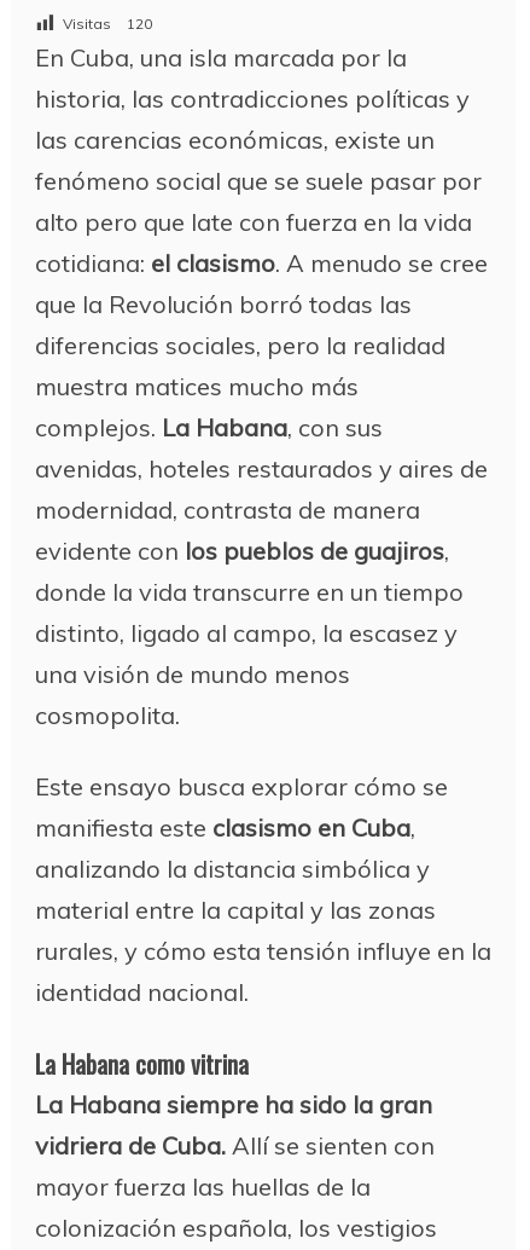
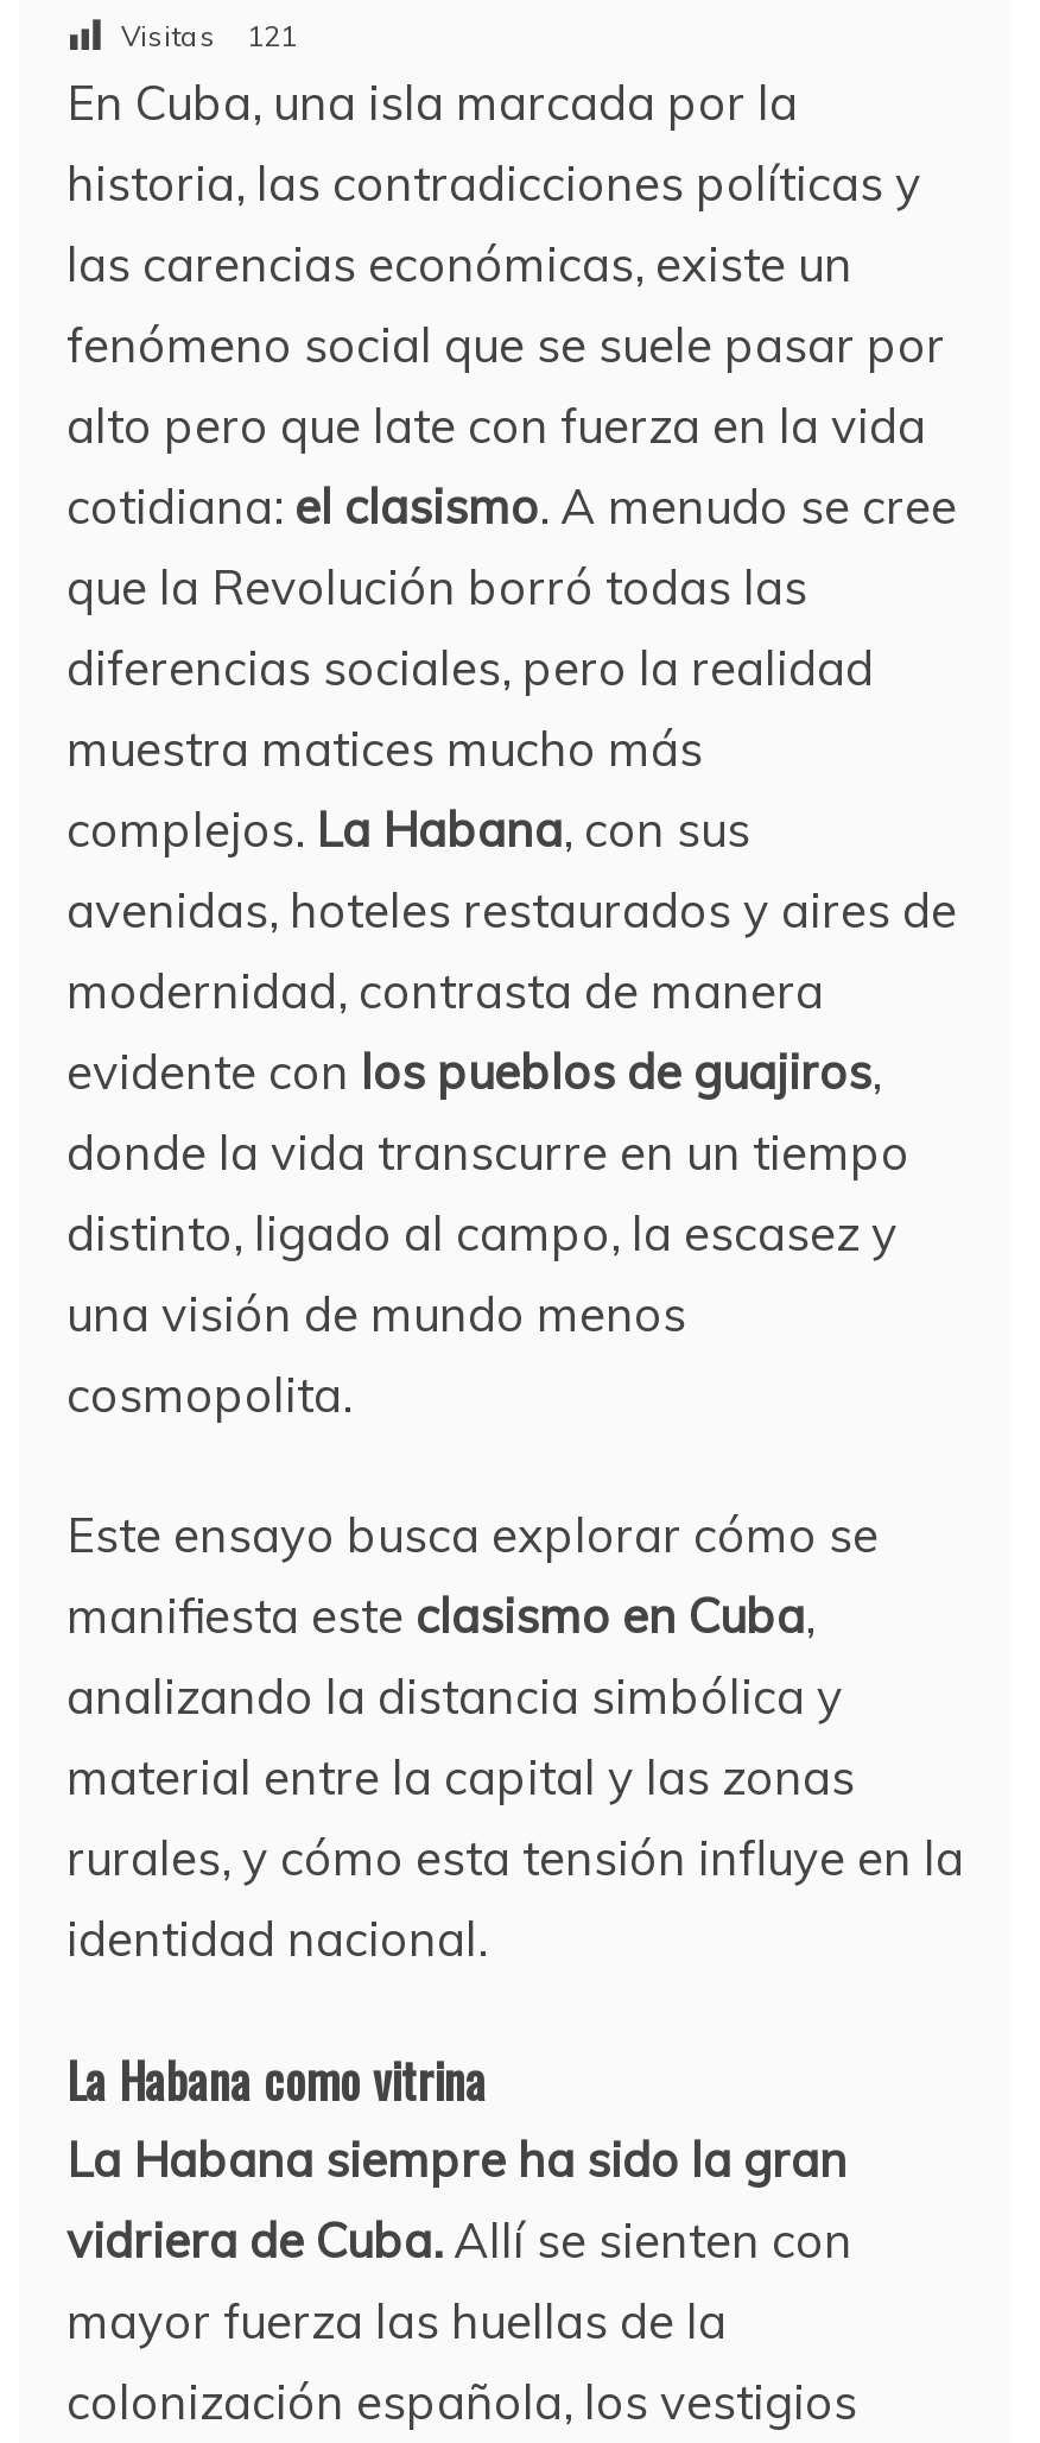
- Visitas 120
+ Visitas 121
